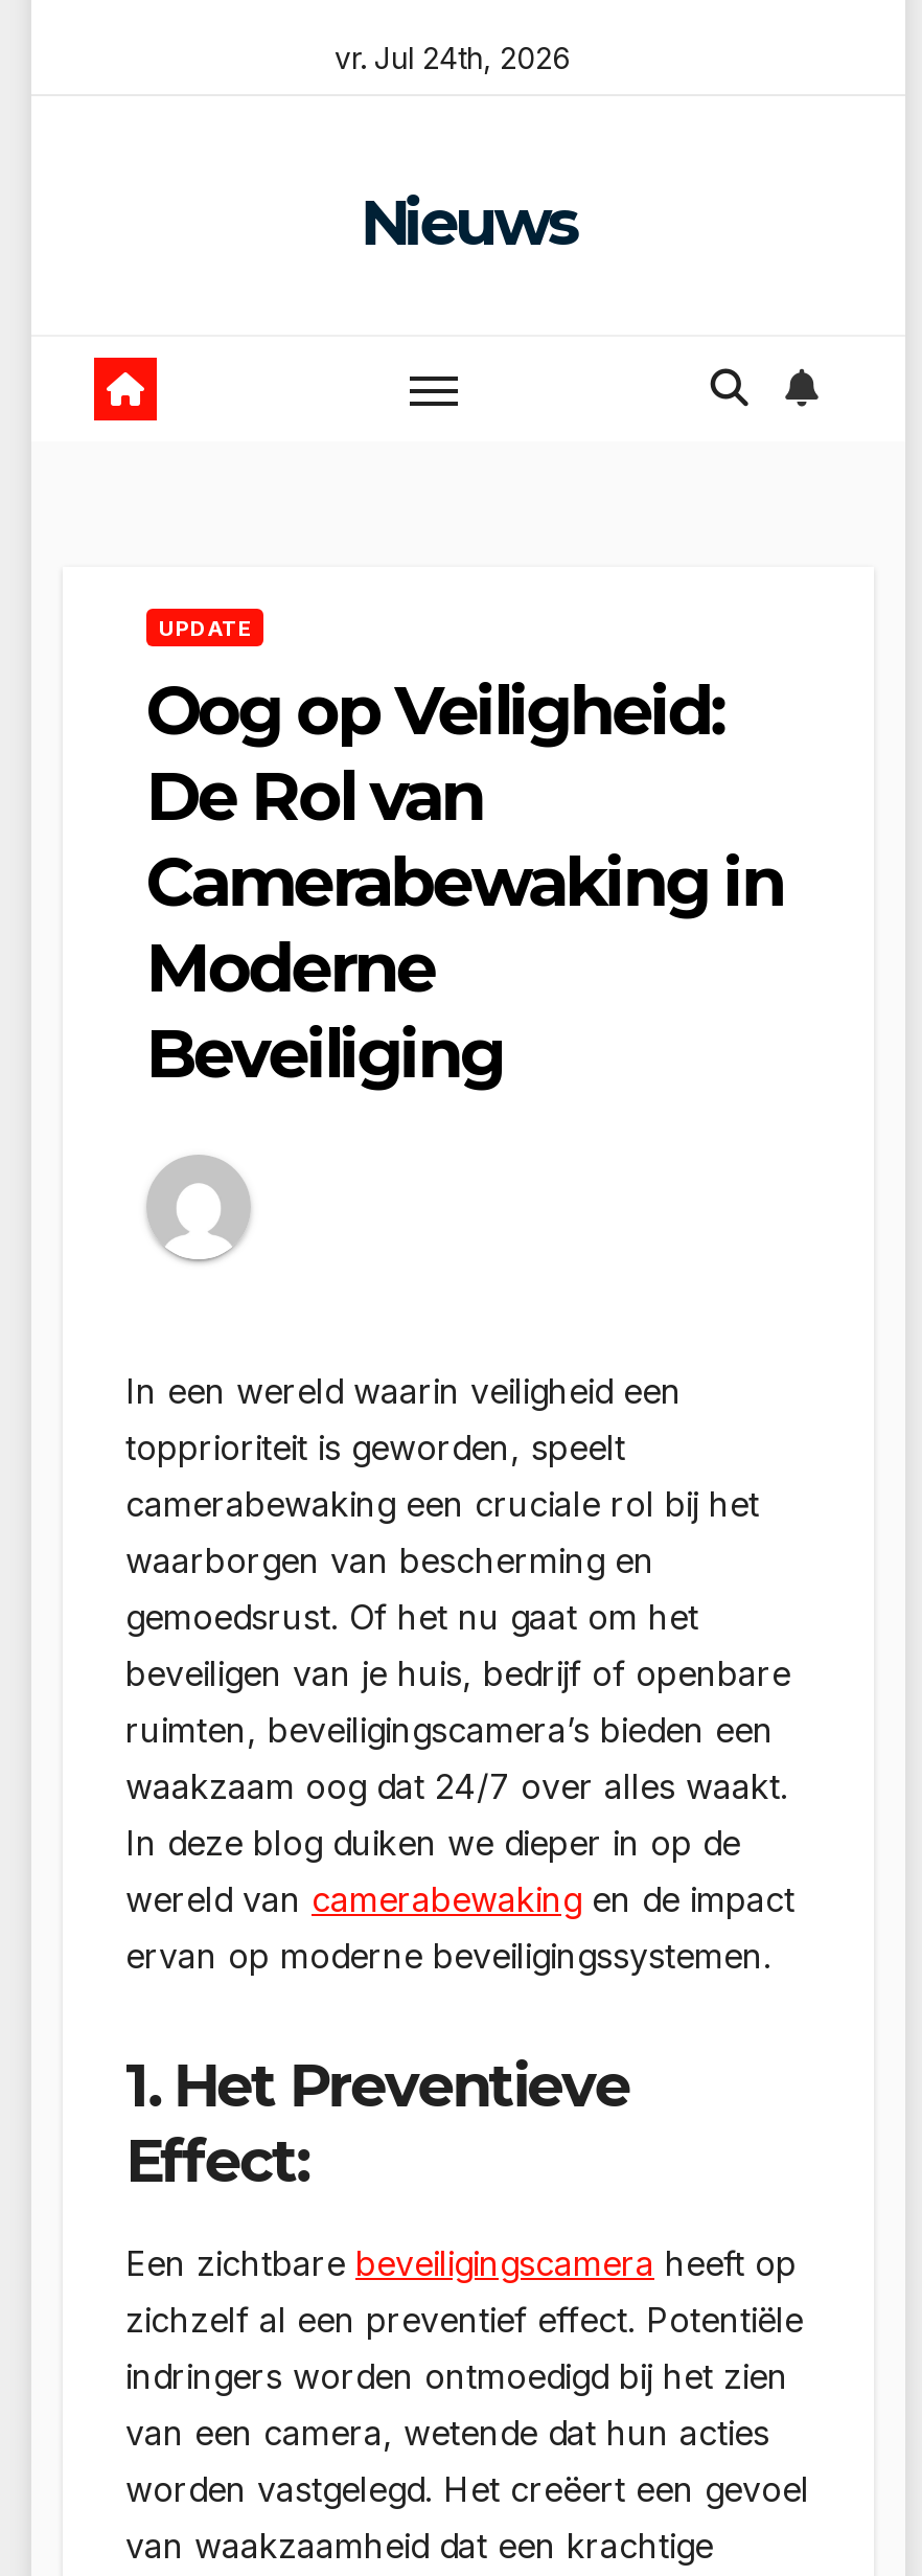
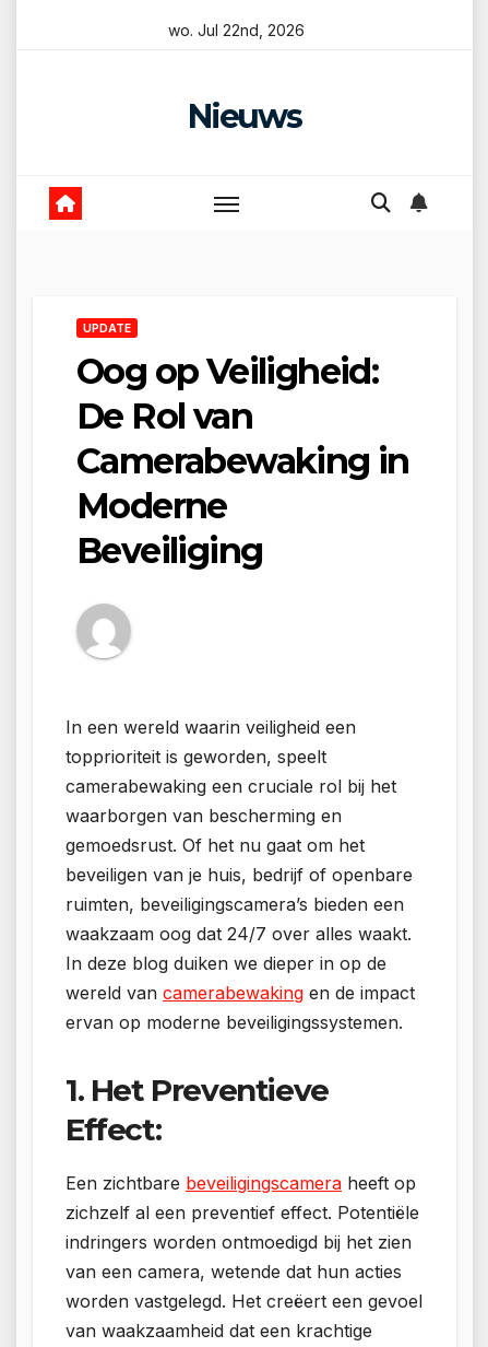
- vr. Jul 24th, 2026
+ wo. Jul 22nd, 2026
